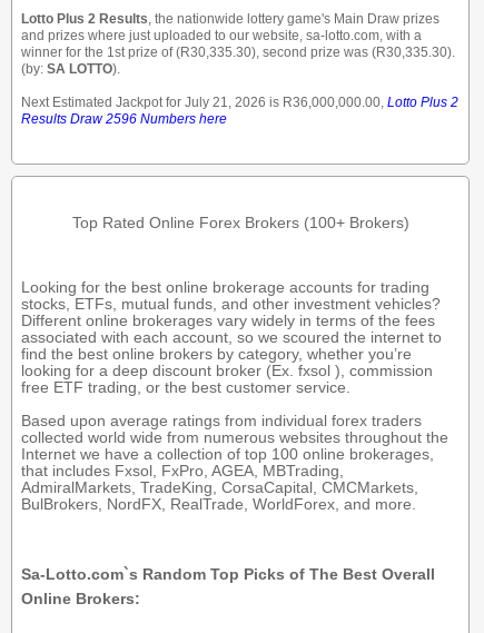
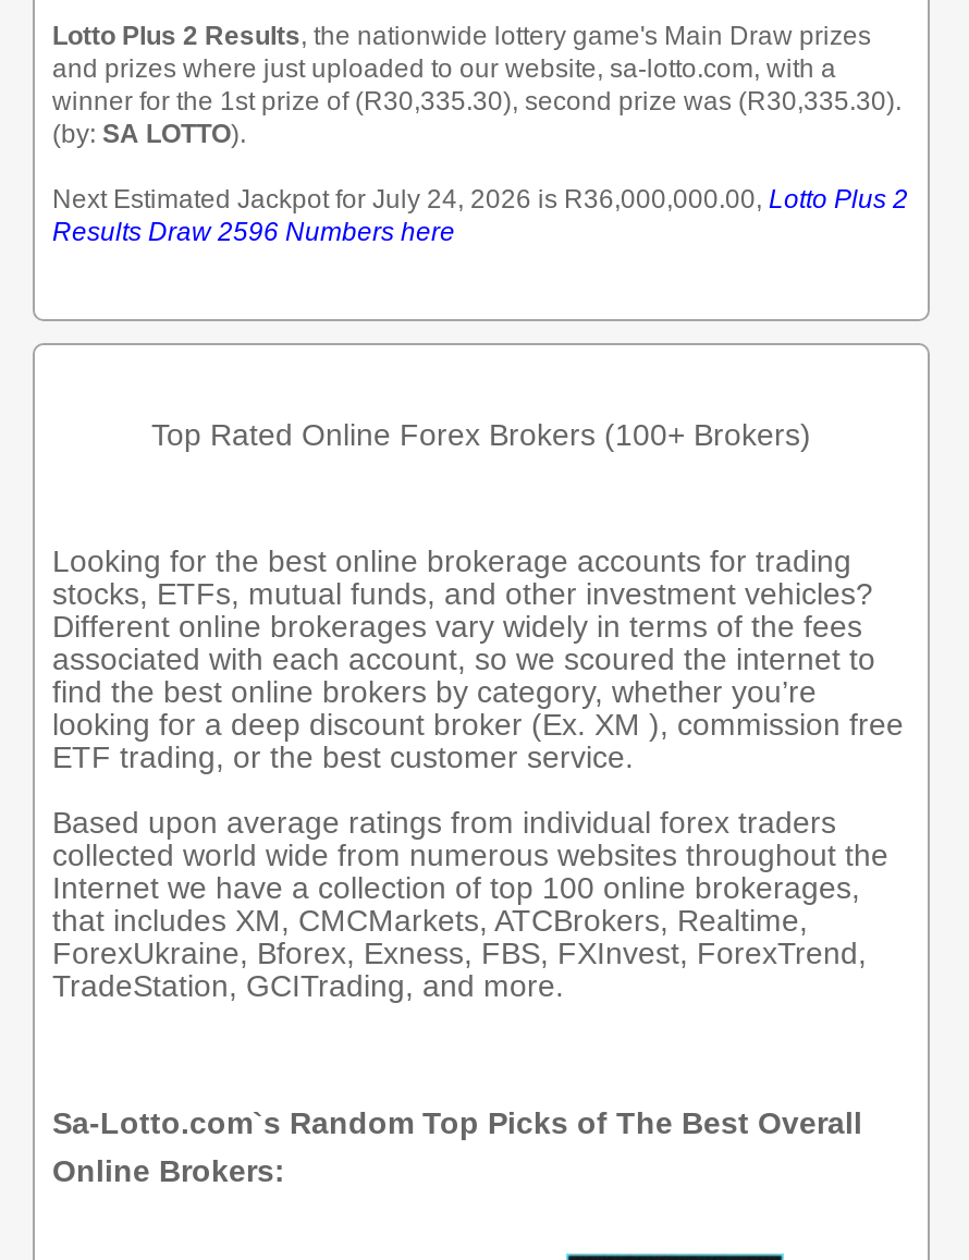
- Next Estimated Jackpot for July 21, 2026 is R36,000,000.00, Lotto Plus 2
+ Next Estimated Jackpot for July 24, 2026 is R36,000,000.00, Lotto Plus 2

- looking for a deep discount broker (Ex. fxsol ), commission
- free ETF trading, or the best customer service.
+ looking for a deep discount broker (Ex. XM ), commission free
+ ETF trading, or the best customer service.

- that includes Fxsol, FxPro, AGEA, MBTrading,
- AdmiralMarkets, TradeKing, CorsaCapital, CMCMarkets,
- BulBrokers, NordFX, RealTrade, WorldForex, and more.
+ that includes XM, CMCMarkets, ATCBrokers, Realtime,
+ ForexUkraine, Bforex, Exness, FBS, FXInvest, ForexTrend,
+ TradeStation, GCITrading, and more.
